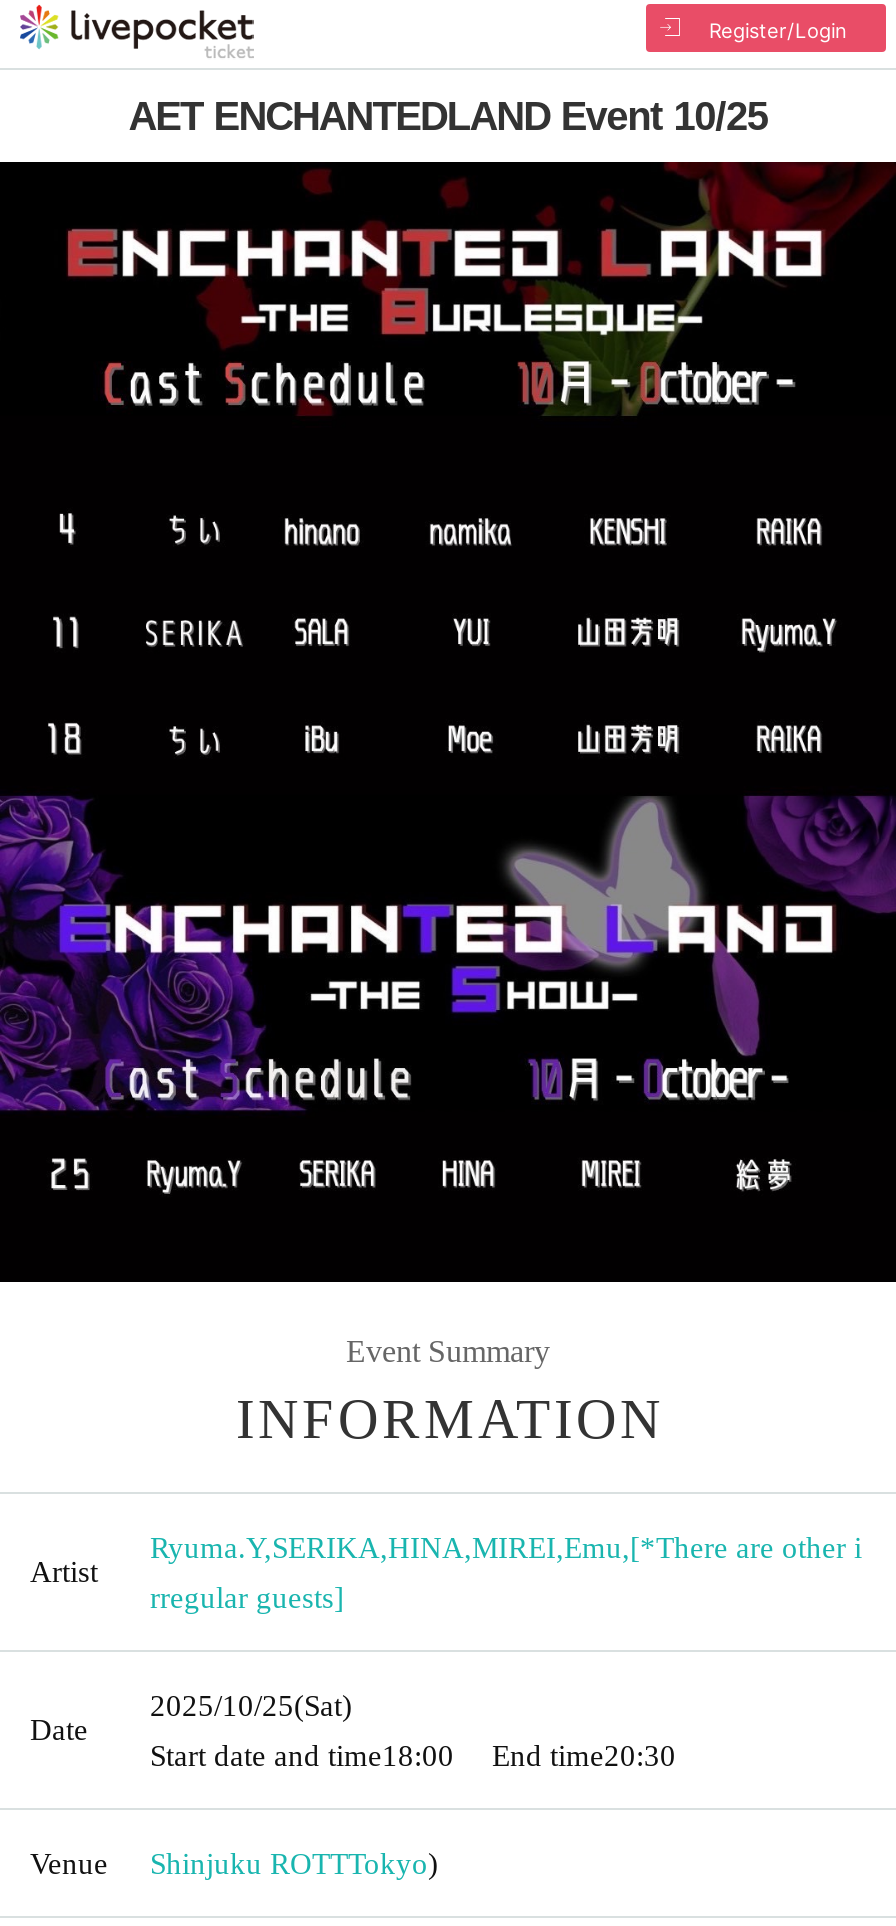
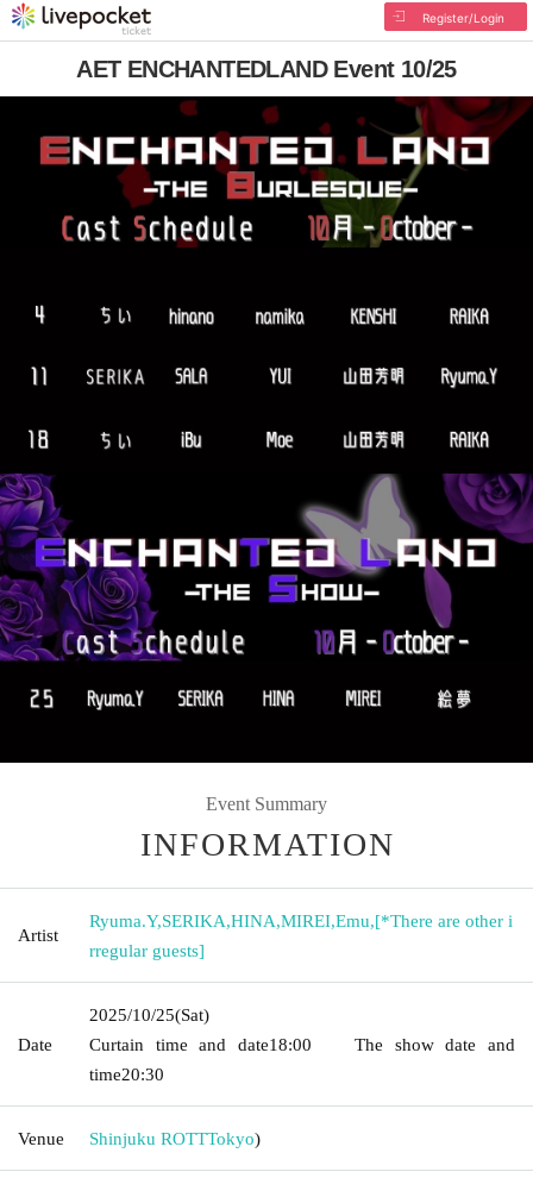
- Start date and time18:00 End time20:30
+ Curtain time and date 18:00 The show date and
+ time20:30
